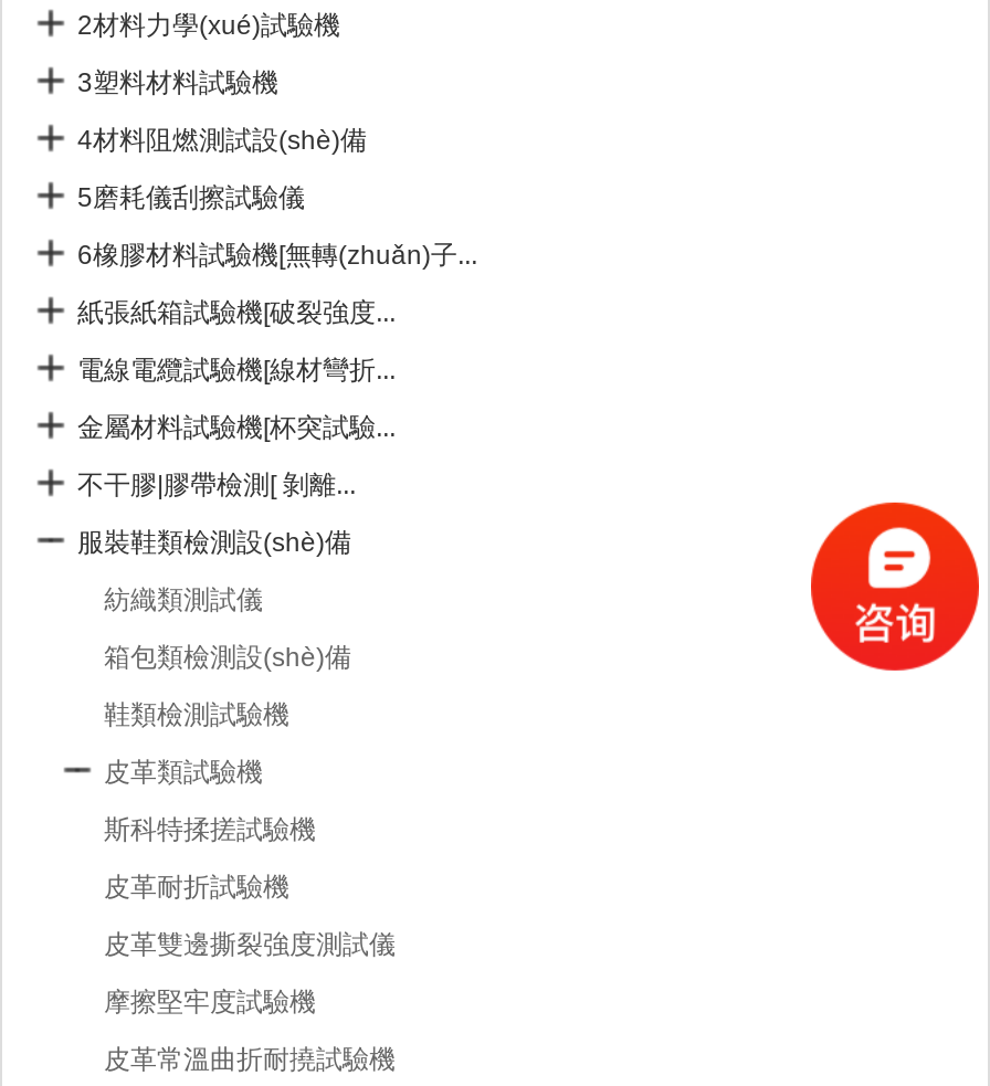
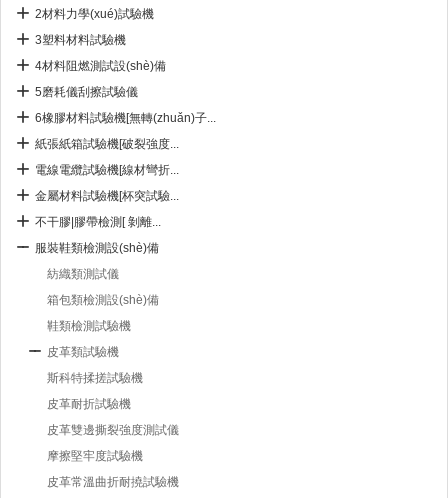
- [image]
